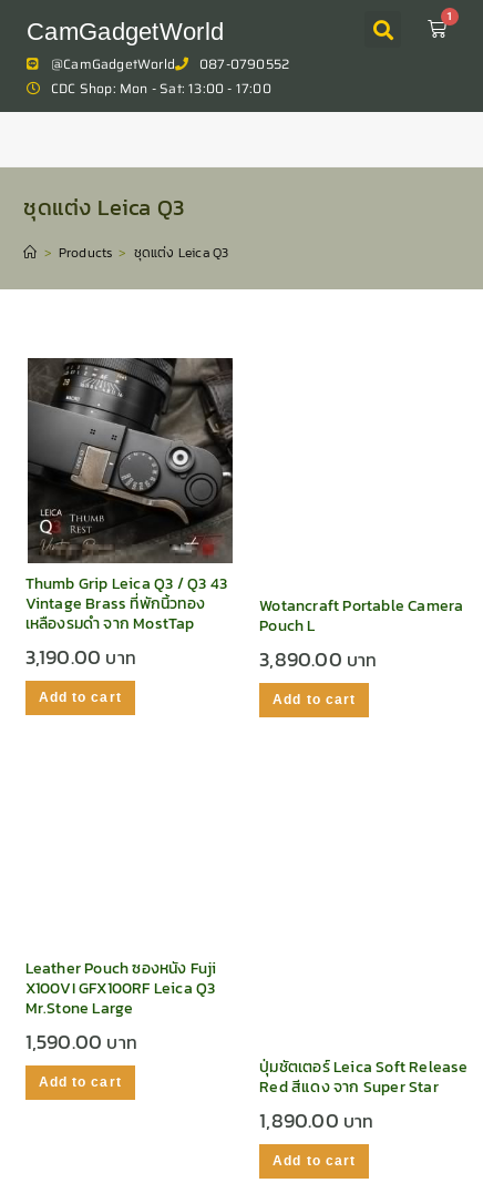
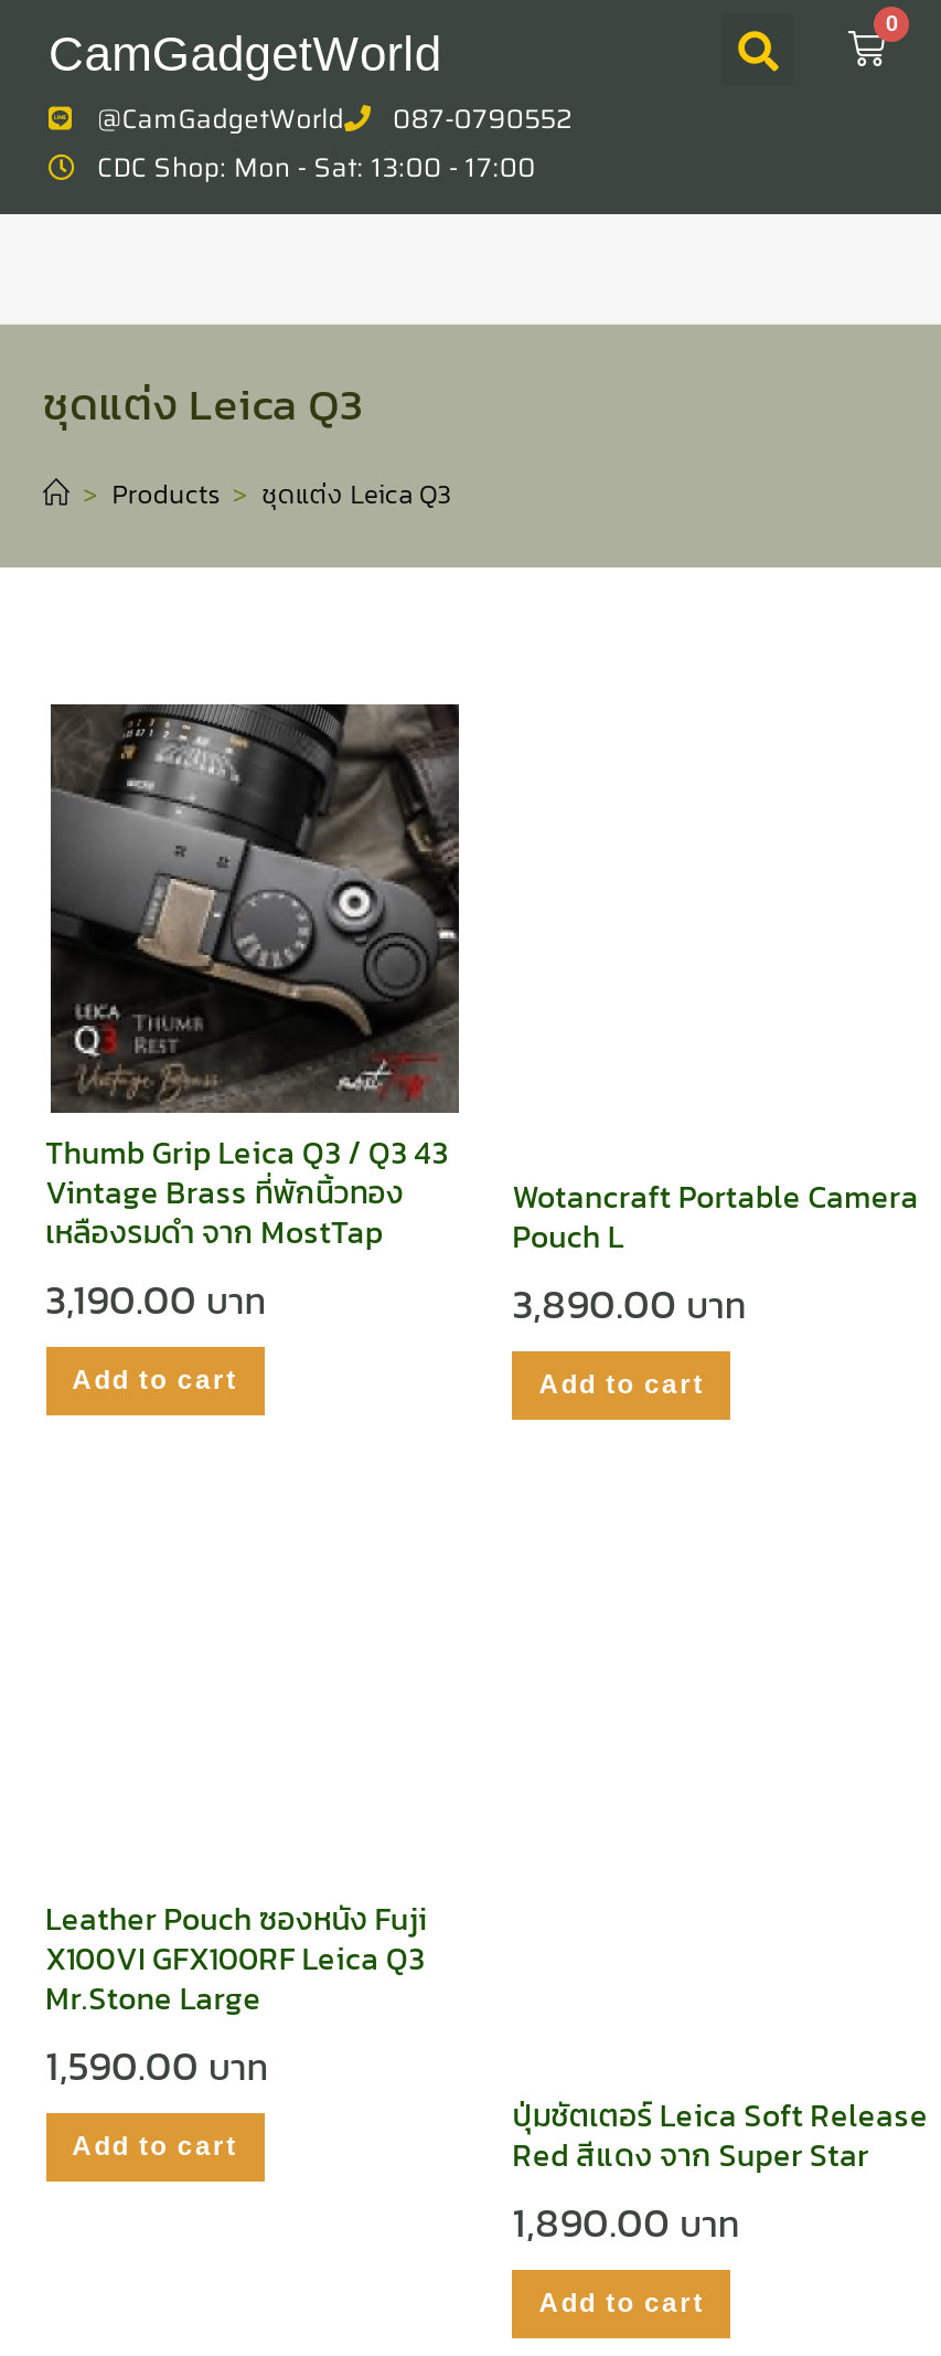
- 1
+ 0
